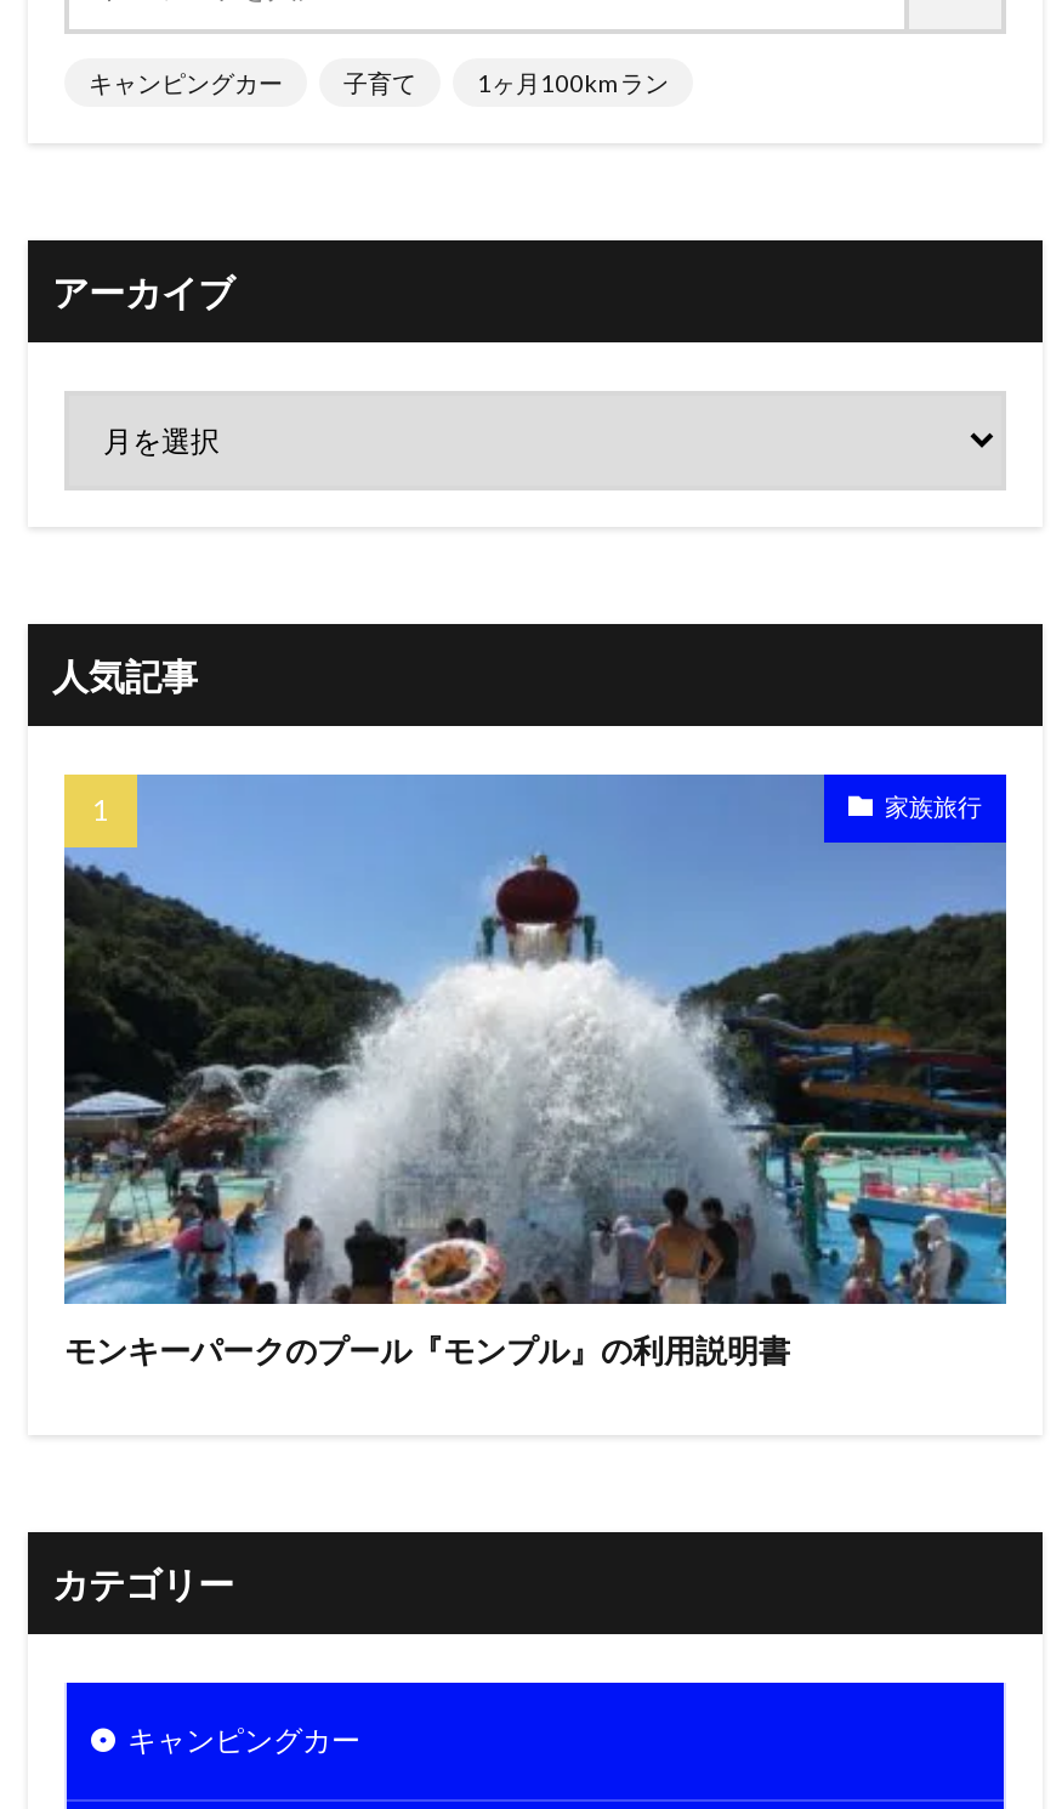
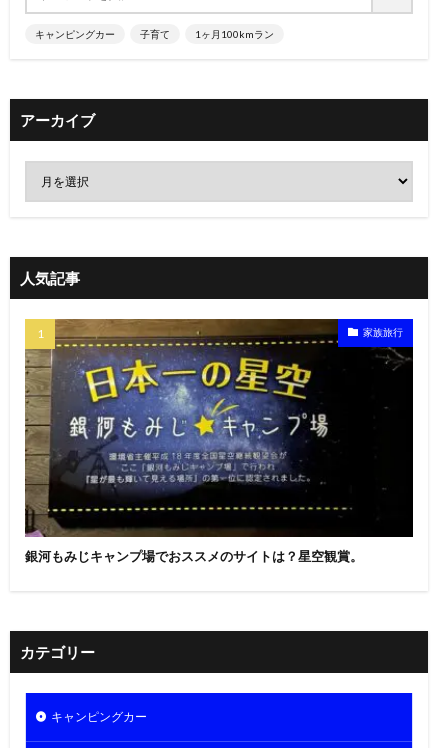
- [image]
- モンキーパークのプール『モンプル』の利用説明書
+ [image]
+ 銀河もみじキャンプ場でおススメのサイトは？星空観賞。
